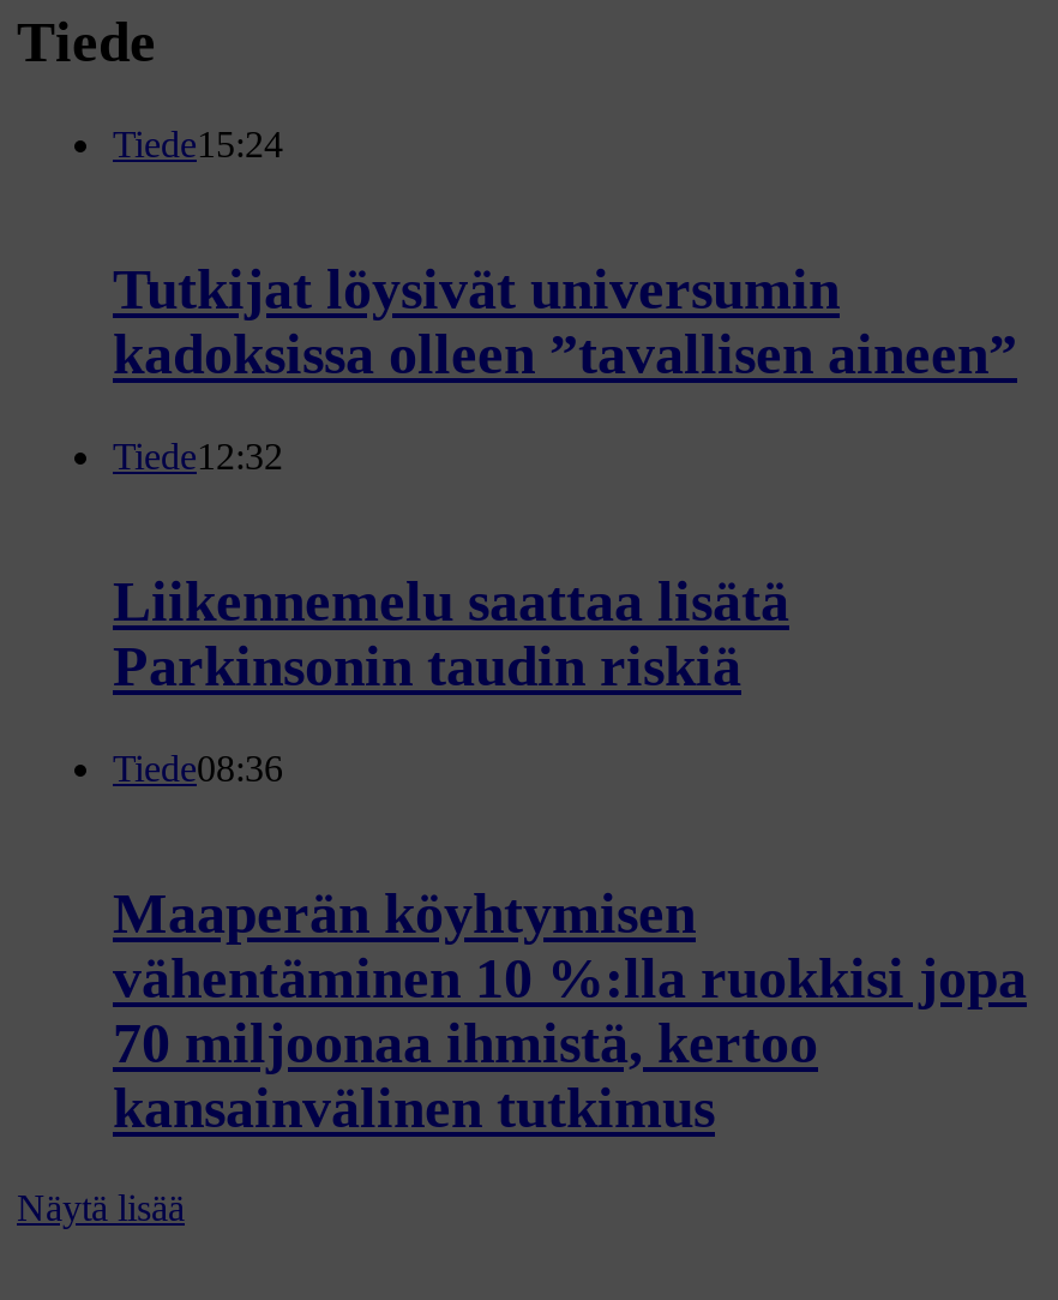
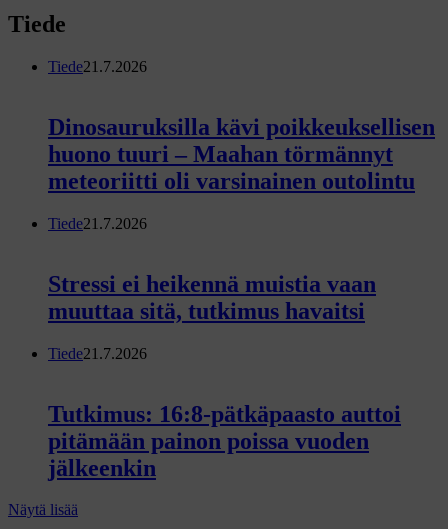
- Tiede15:24
+ Tiede21.7.2026

- Tutkijat löysivät universumin
- kadoksissa olleen ”tavallisen aineen”
+ Dinosauruksilla kävi poikkeuksellisen
+ huono tuuri – Maahan törmännyt
+ meteoriitti oli varsinainen outolintu

- Tiede12:32
+ Tiede21.7.2026

- Liikennemelu saattaa lisätä
- Parkinsonin taudin riskiä
+ Stressi ei heikennä muistia vaan
+ muuttaa sitä, tutkimus havaitsi

- Tiede08:36
+ Tiede21.7.2026

- Maaperän köyhtymisen
- vähentäminen 10 %:lla ruokkisi jopa
- 70 miljoonaa ihmistä, kertoo
- kansainvälinen tutkimus
+ Tutkimus: 16:8-pätkäpaasto auttoi
+ pitämään painon poissa vuoden
+ jälkeenkin
